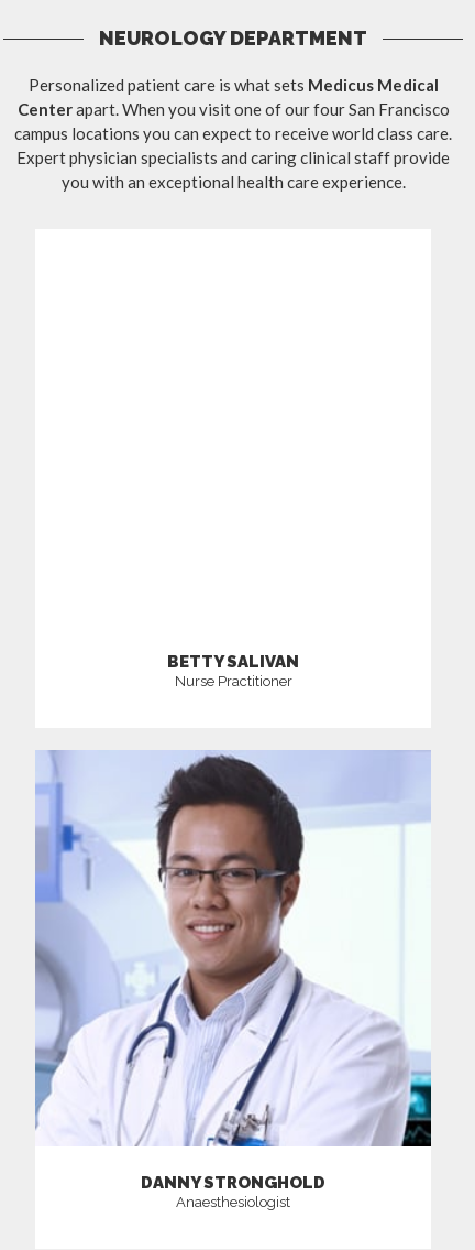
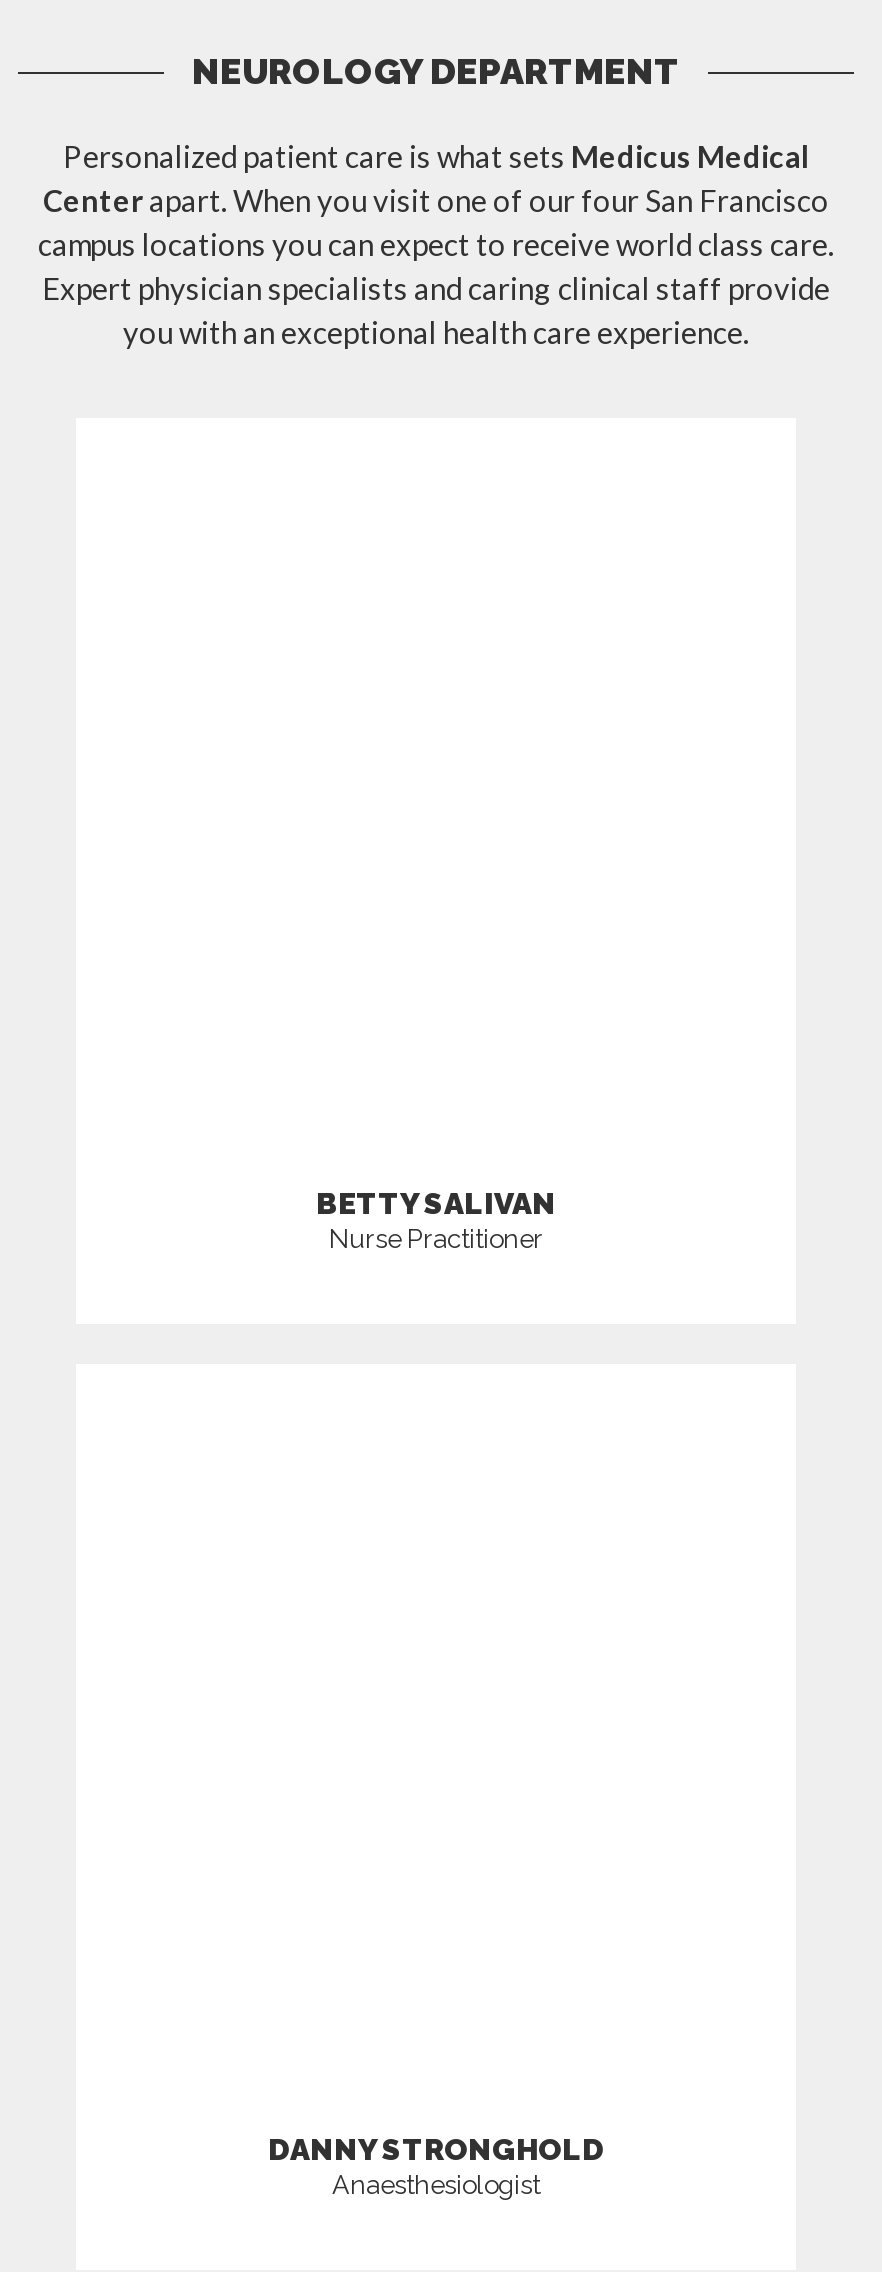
- [image]
